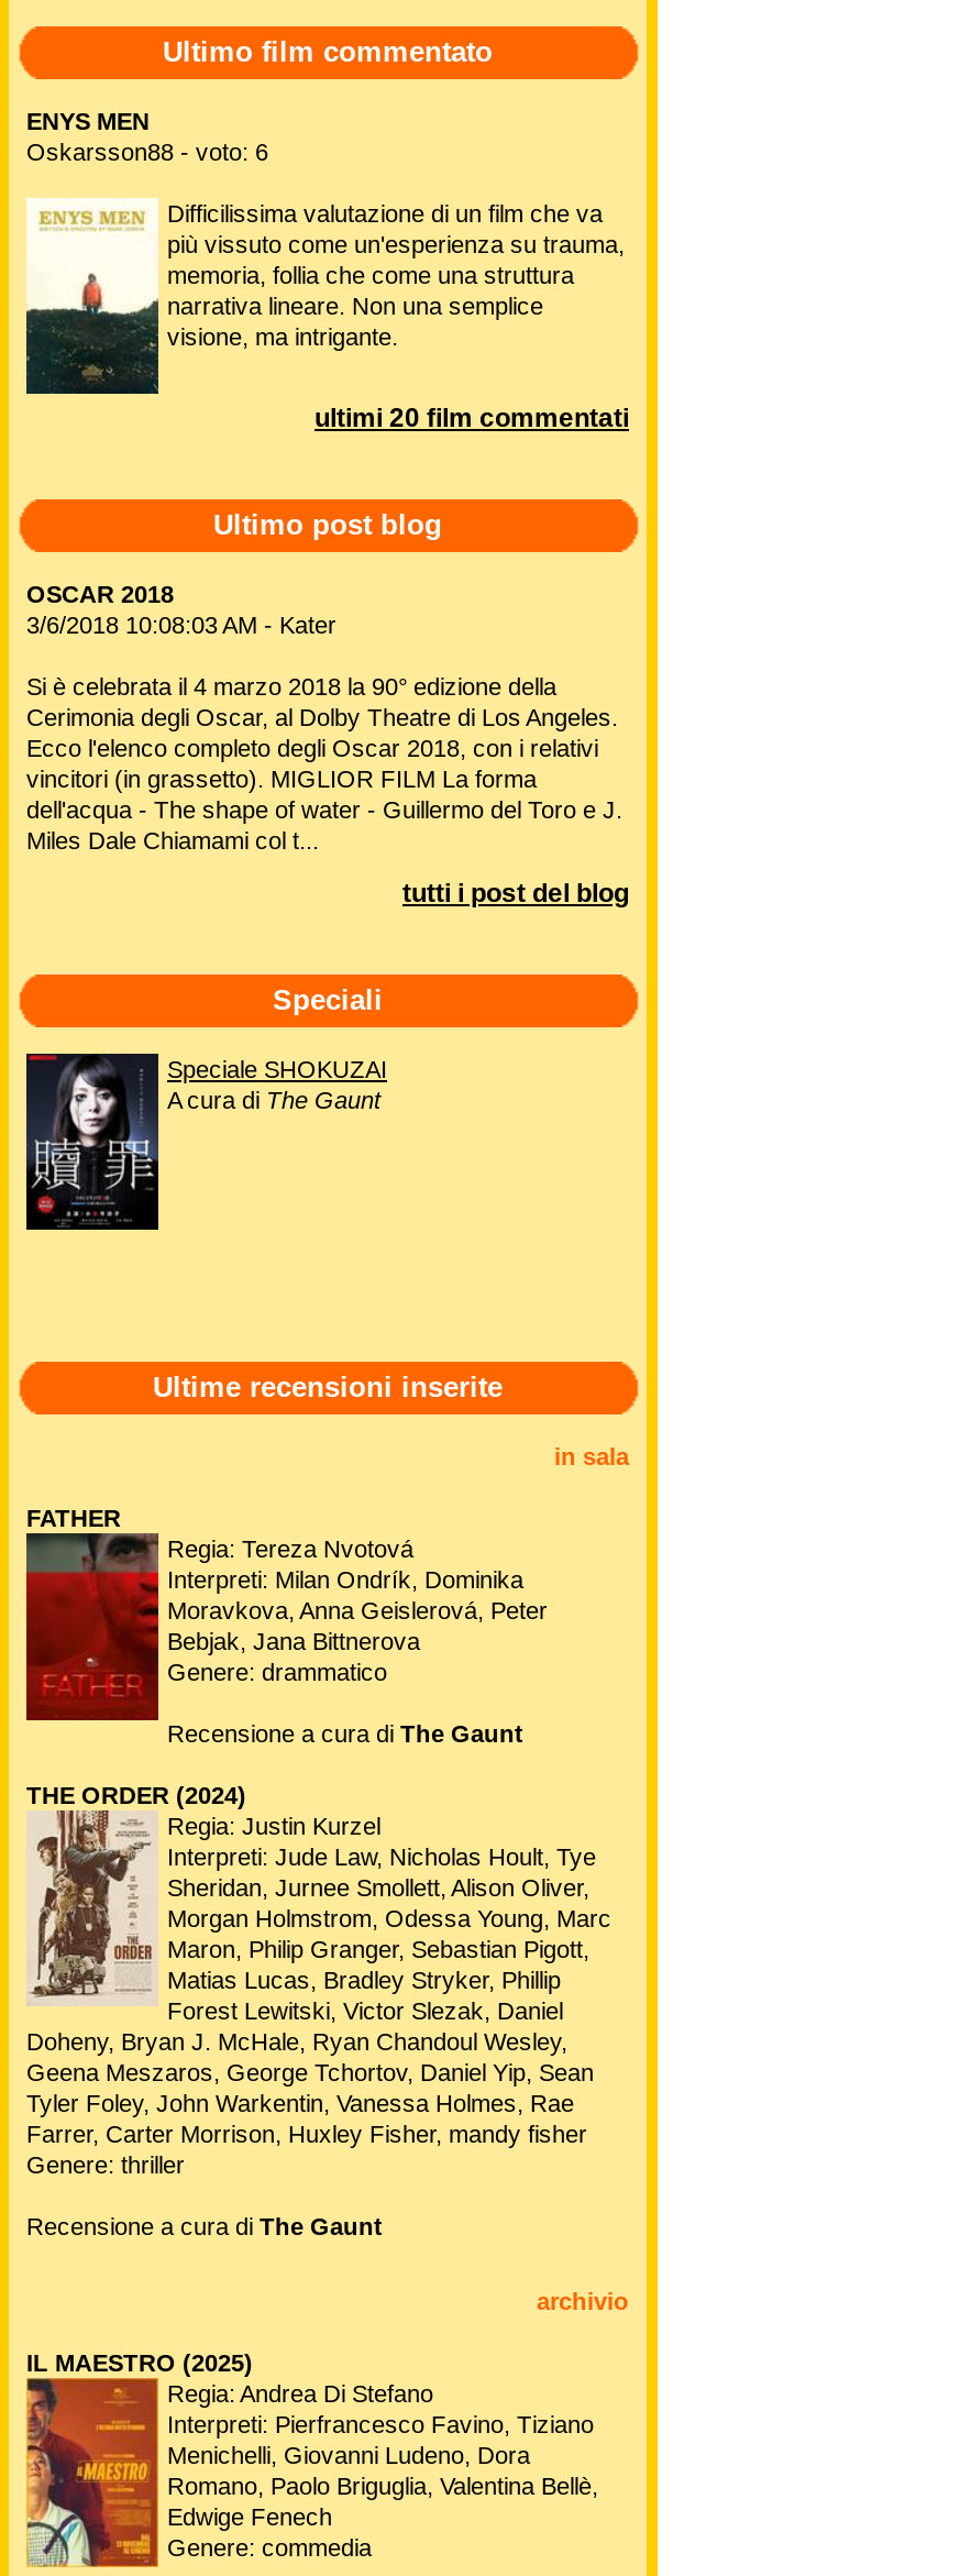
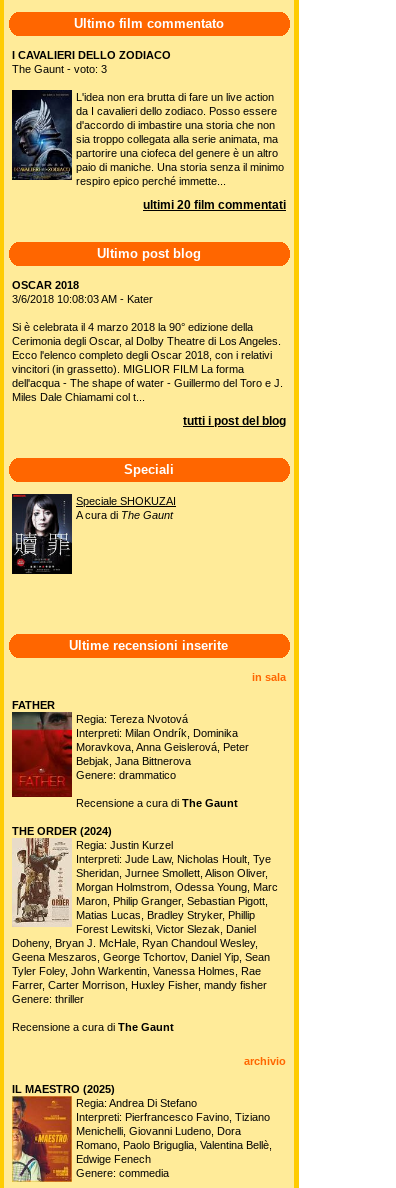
- ENYS MEN
- Oskarsson88 - voto: 6
+ I CAVALIERI DELLO ZODIACO
+ The Gaunt - voto: 3

- [image]
- Difficilissima valutazione di un film che va
- più vissuto come un'esperienza su trauma,
- memoria, follia che come una struttura
- narrativa lineare. Non una semplice
- visione, ma intrigante.
+ [image]
+ L'idea non era brutta di fare un live action
+ da I cavalieri dello zodiaco. Posso essere
+ d'accordo di imbastire una storia che non
+ sia troppo collegata alla serie animata, ma
+ partorire una ciofeca del genere è un altro
+ paio di maniche. Una storia senza il minimo
+ respiro epico perché immette...
